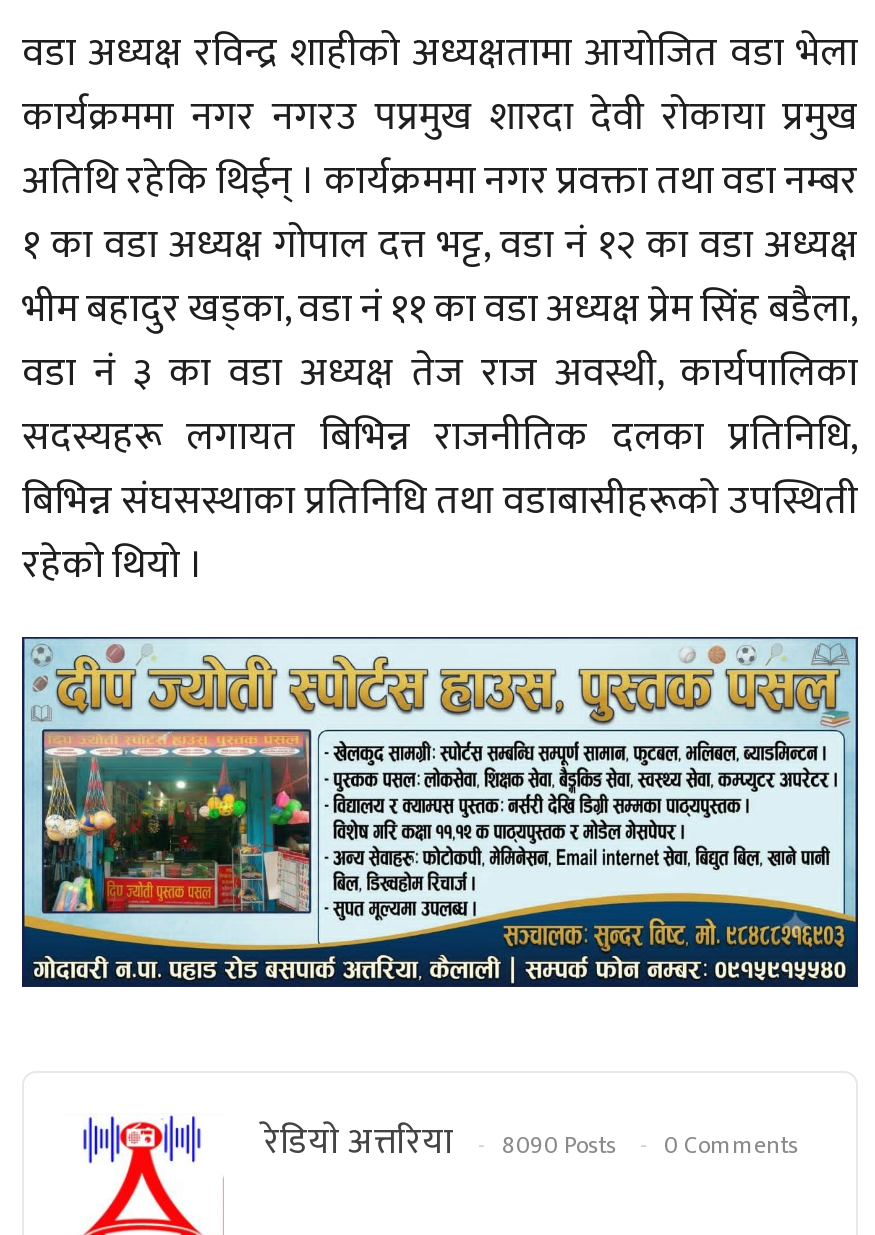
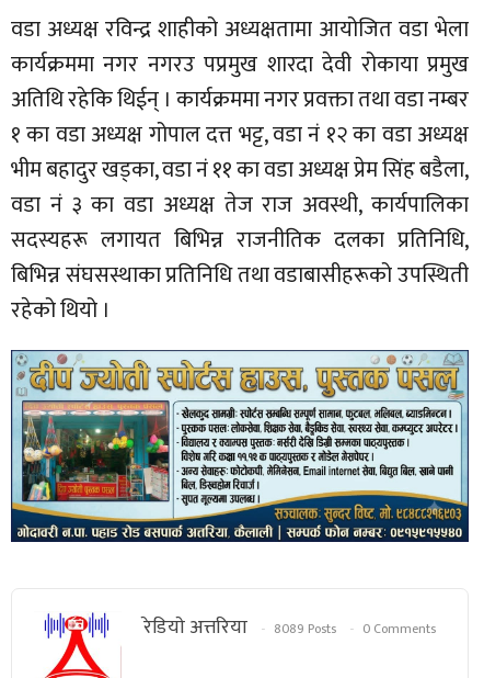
- 8090 Posts
+ 8089 Posts
